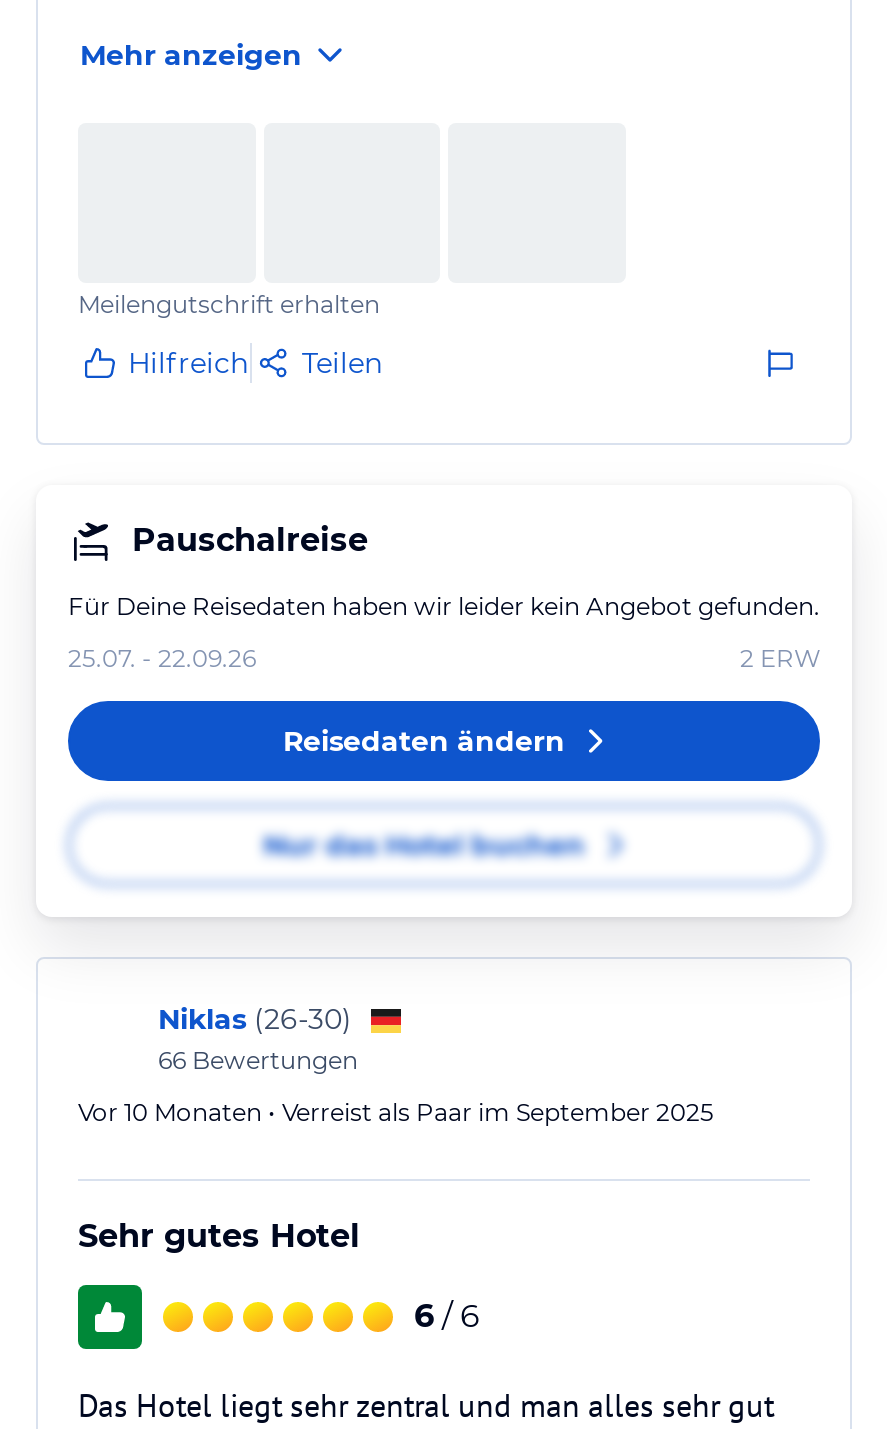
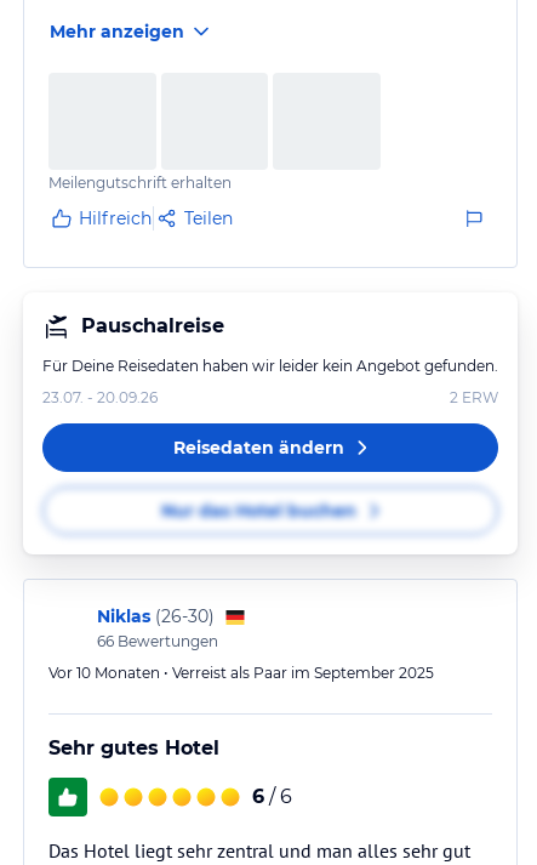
- 25.07. - 22.09.26
+ 23.07. - 20.09.26
